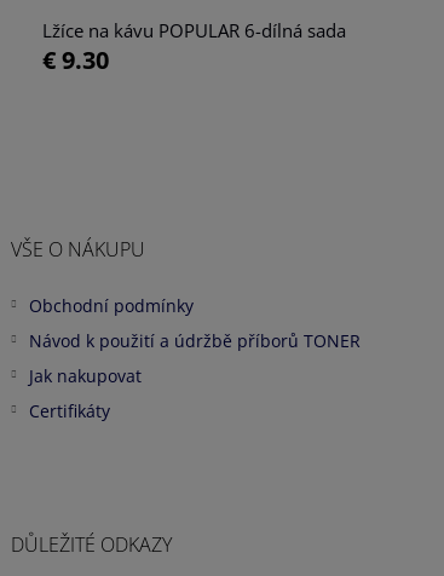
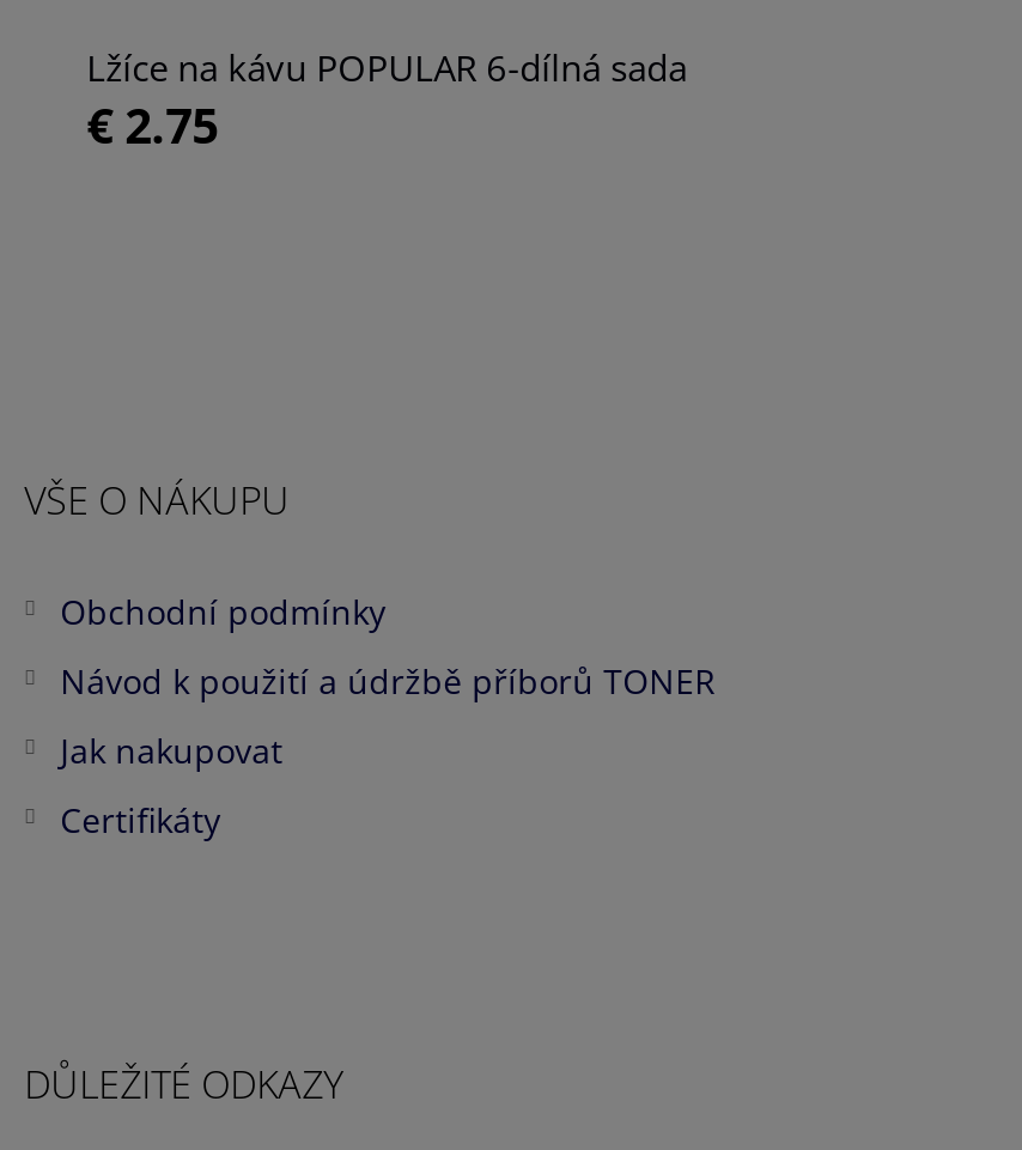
- € 9.30
+ € 2.75
